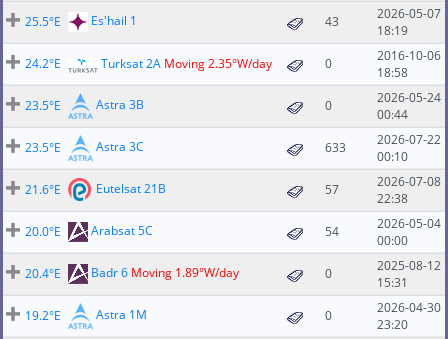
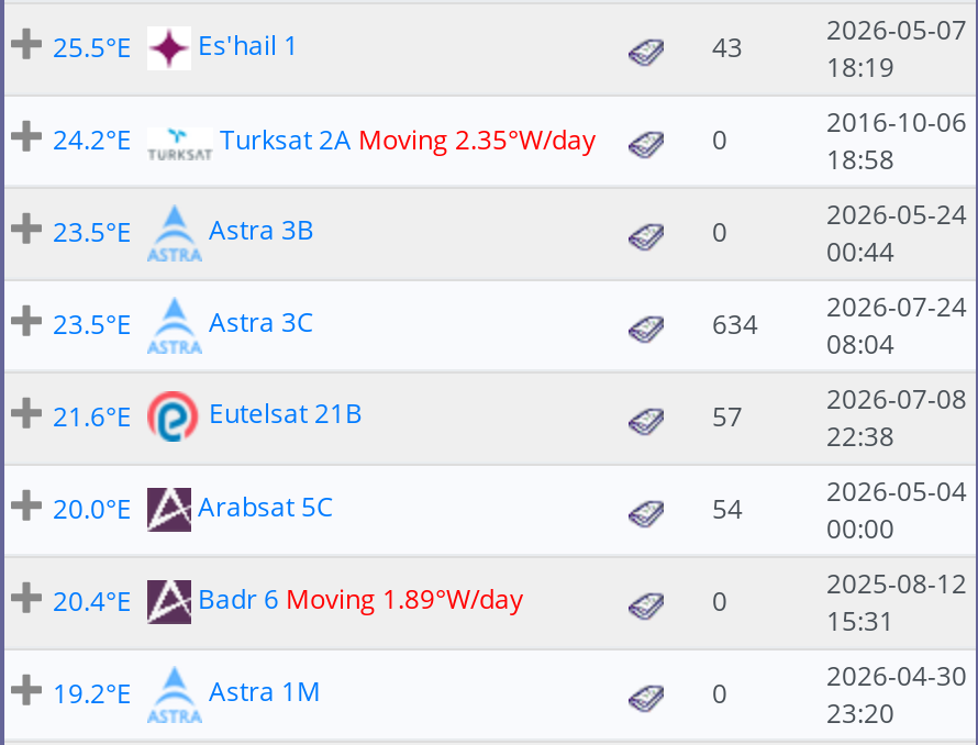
- 2026-07-22
+ 2026-07-24

- 633
+ 634

- 00:10
+ 08:04
